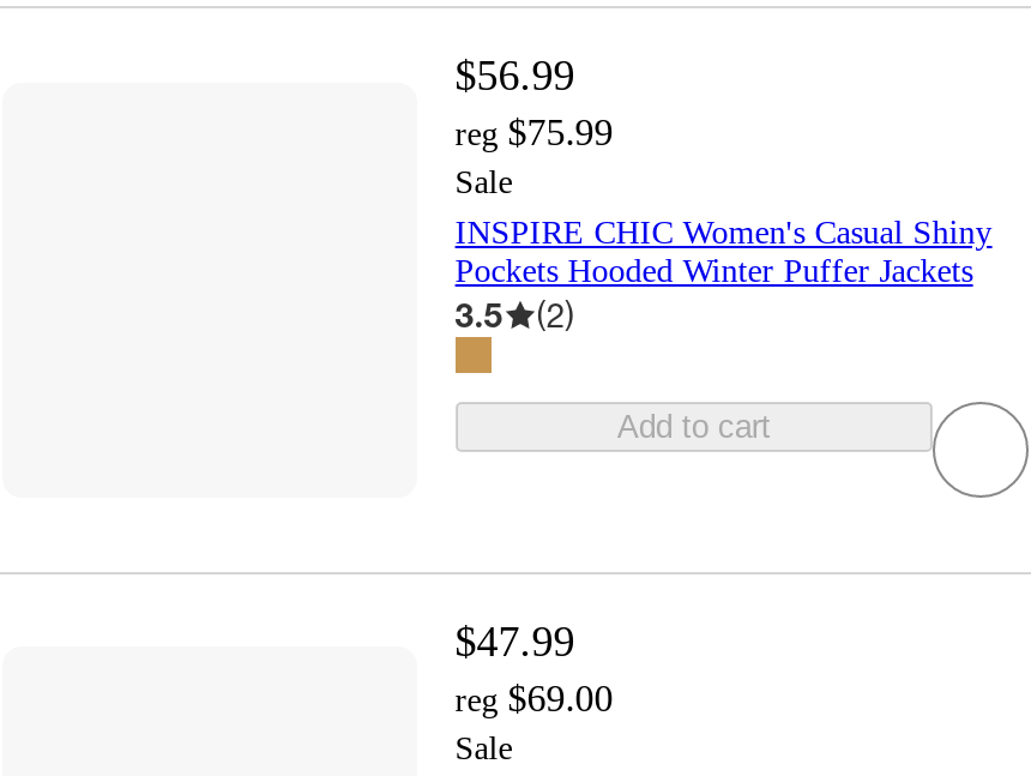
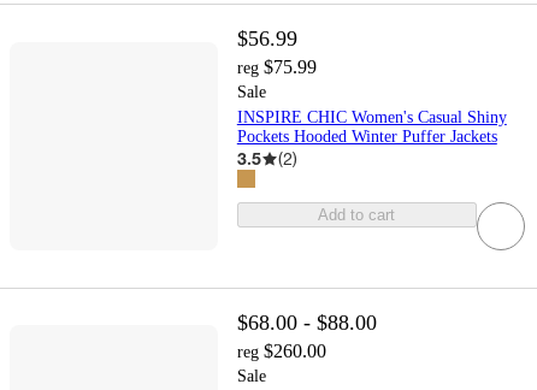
- $47.99
- reg $69.00
+ $68.00 - $88.00
+ reg $260.00
